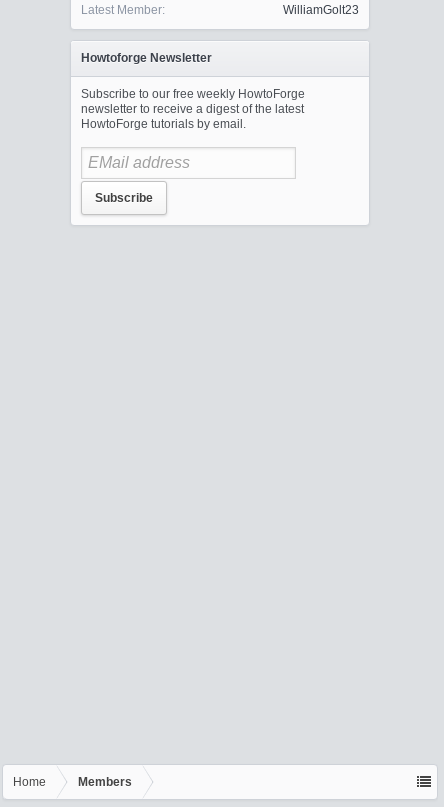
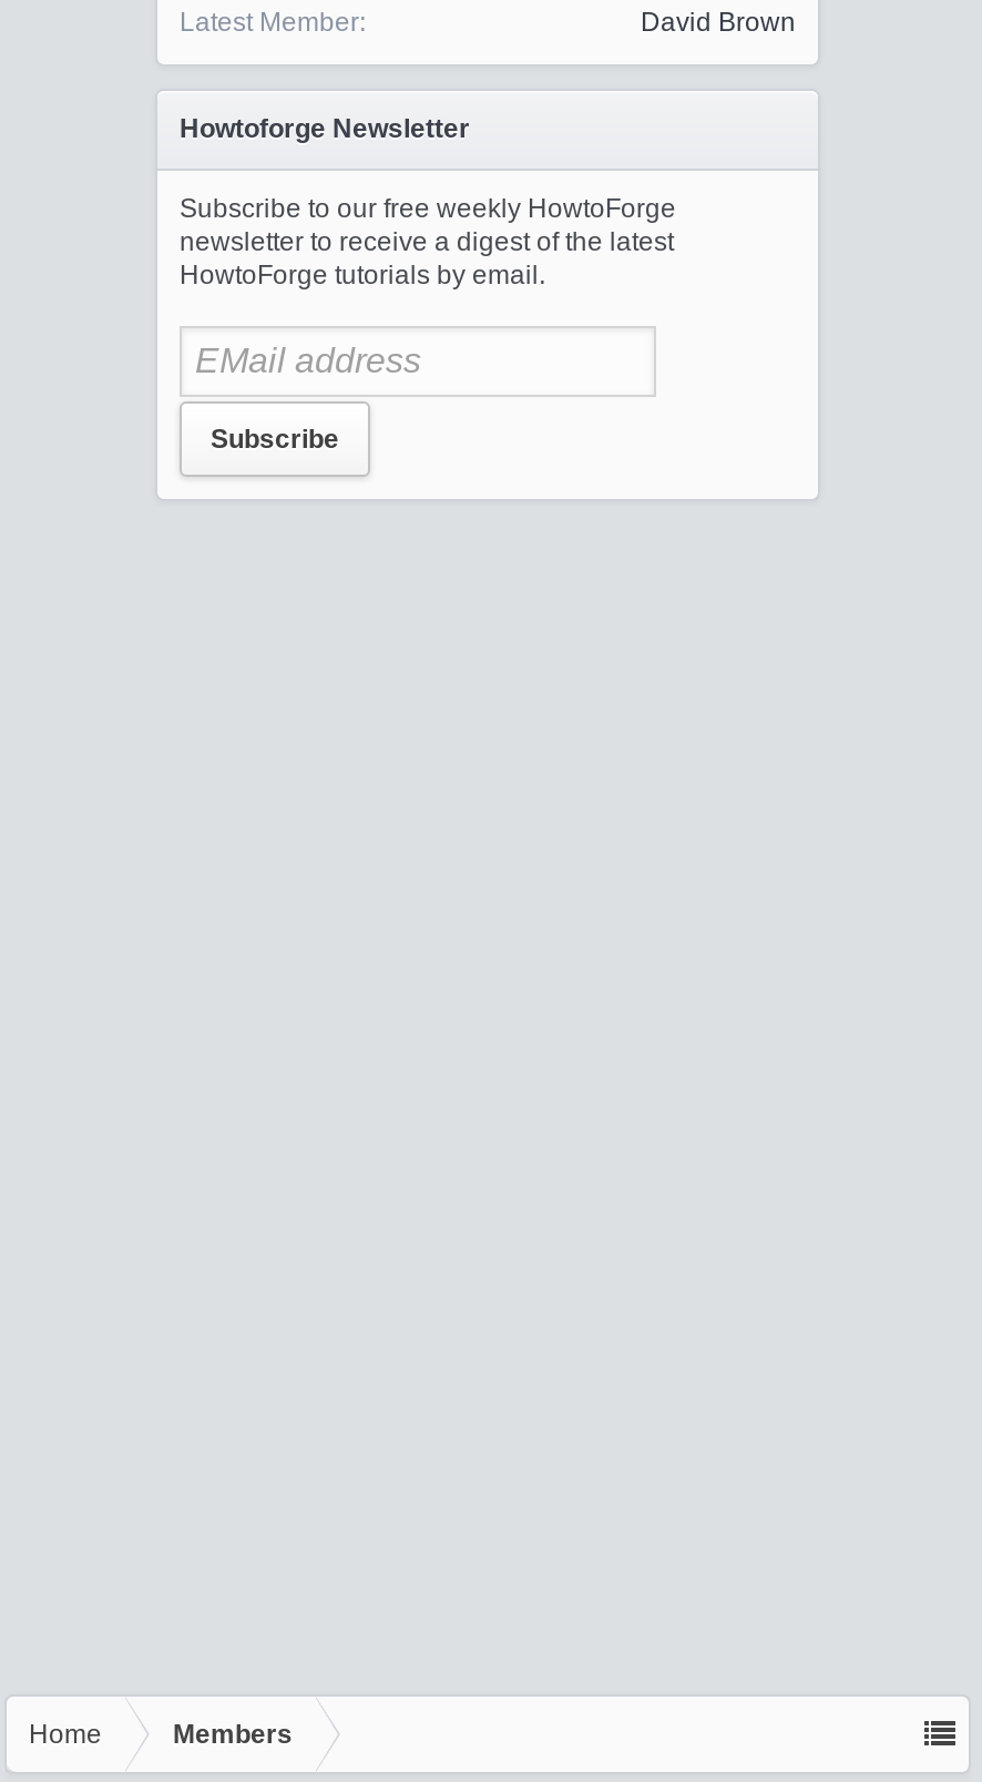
- WilliamGolt23
+ David Brown
